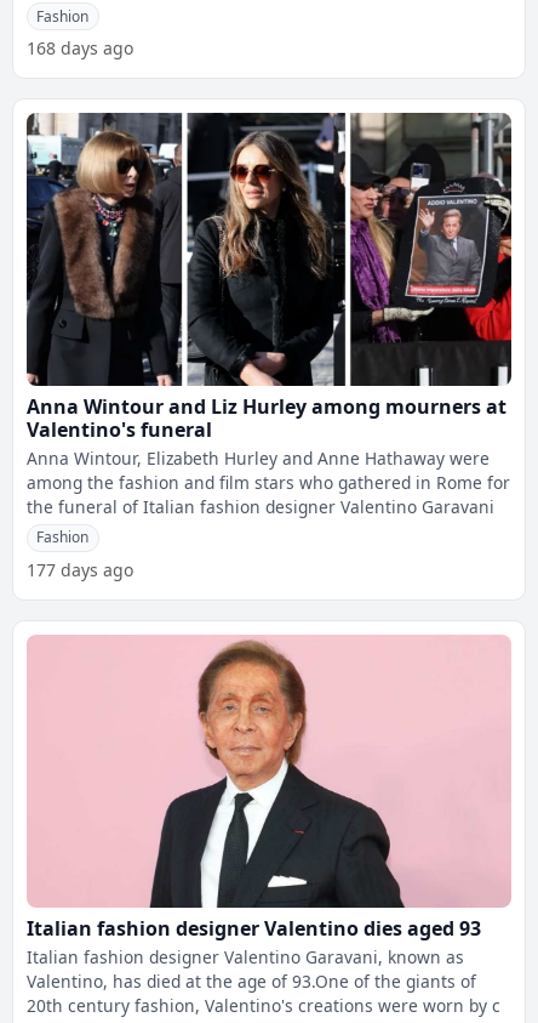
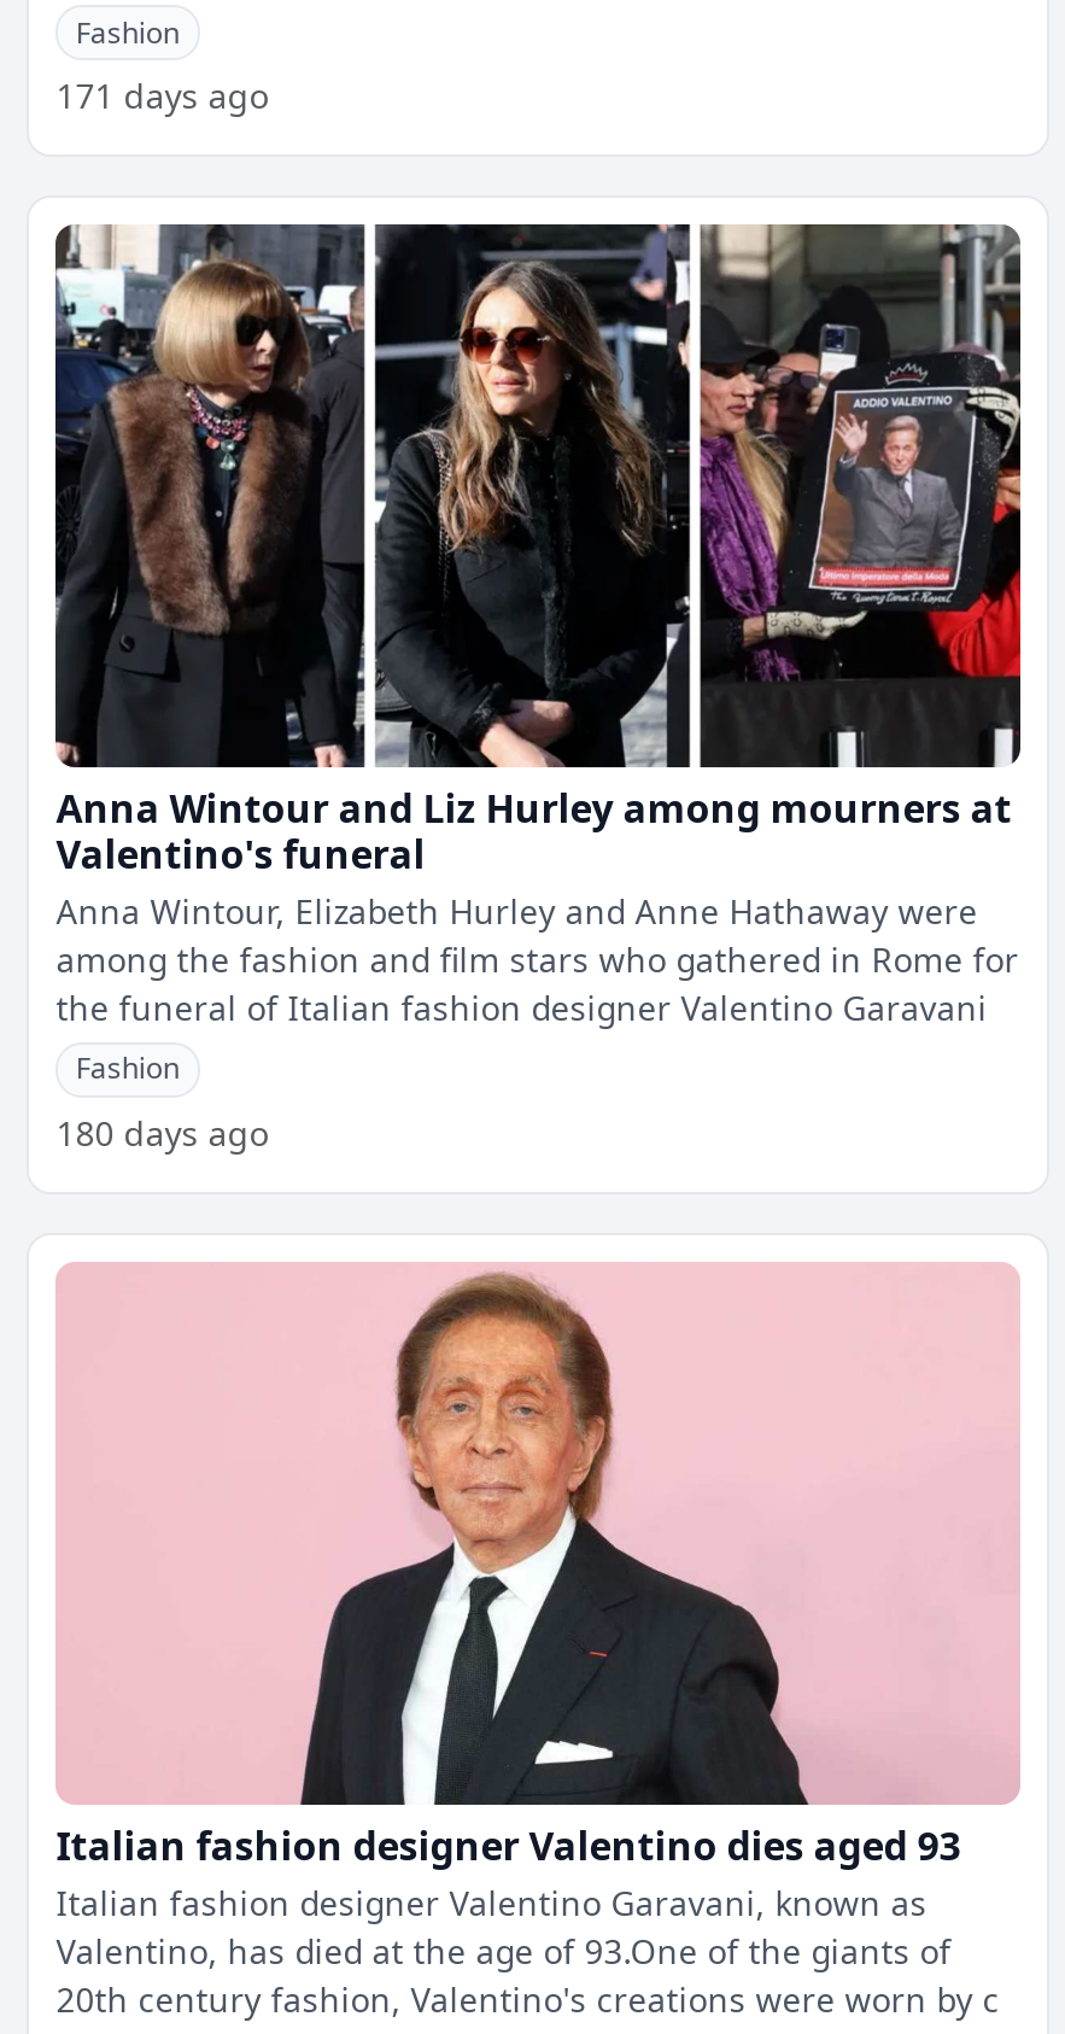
- 168 days ago
+ 171 days ago

- 177 days ago
+ 180 days ago
